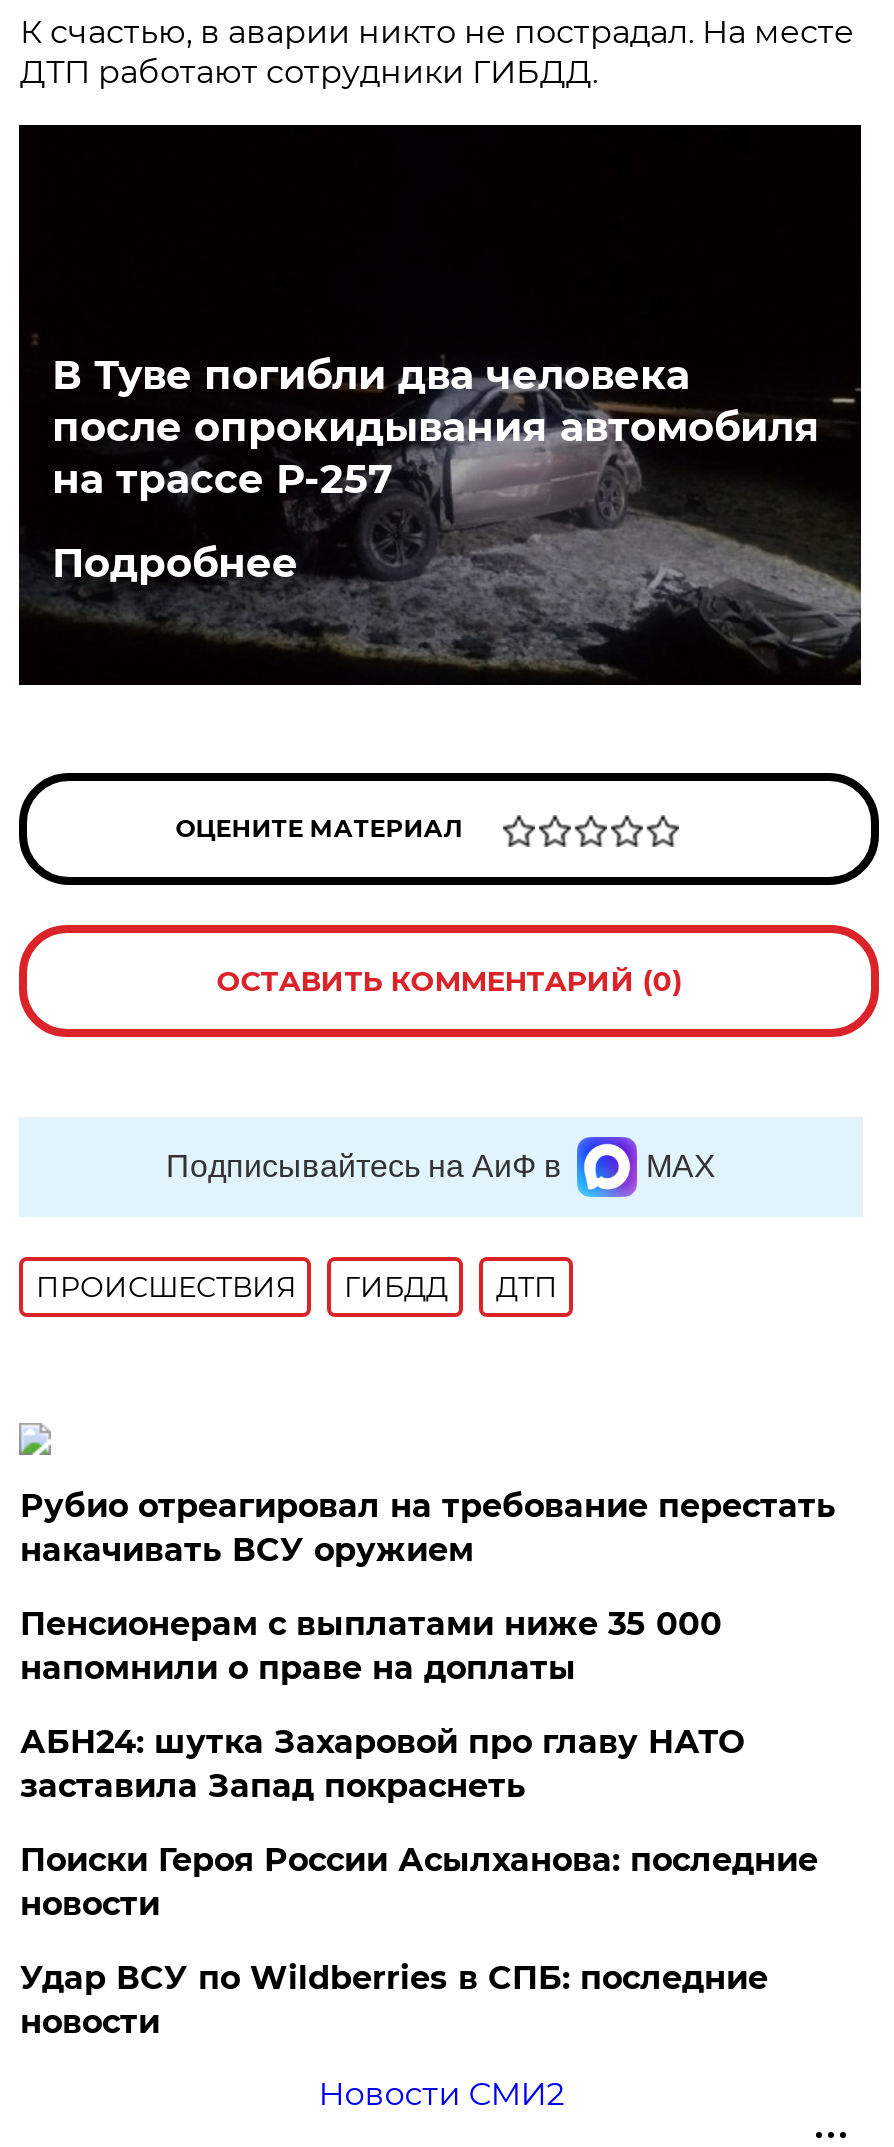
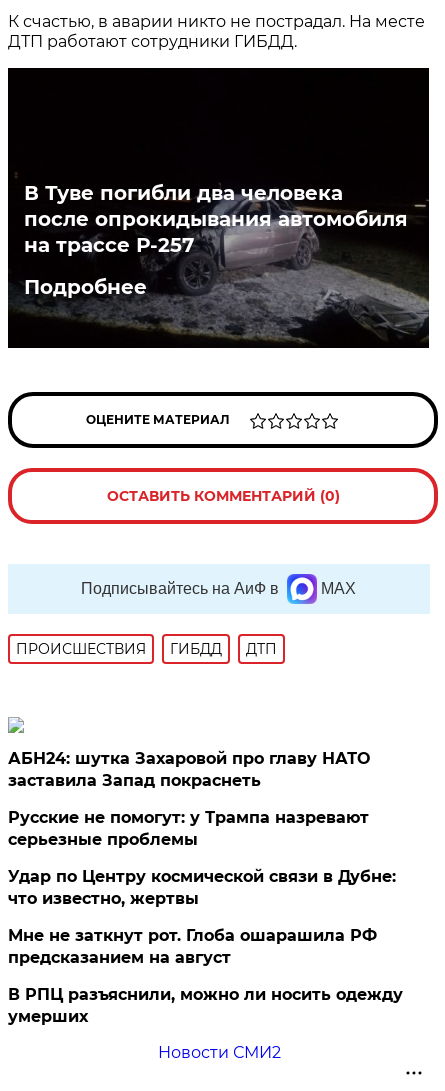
- Рубио отреагировал на требование перестать
- накачивать ВСУ оружием
- Пенсионерам с выплатами ниже 35 000
- напомнили о праве на доплаты

moved up: АБН24: шутка Захаровой про главу НАТО | заставила Запад покраснеть

- Поиски Героя России Асылханова: последние
- новости
- Удар ВСУ по Wildberries в СПБ: последние
- новости
+ Русские не помогут: у Трампа назревают
+ серьезные проблемы
+ Удар по Центру космической связи в Дубне:
+ что известно, жертвы
+ Мне не заткнут рот. Глоба ошарашила РФ
+ предсказанием на август
+ В РПЦ разъяснили, можно ли носить одежду
+ умерших
